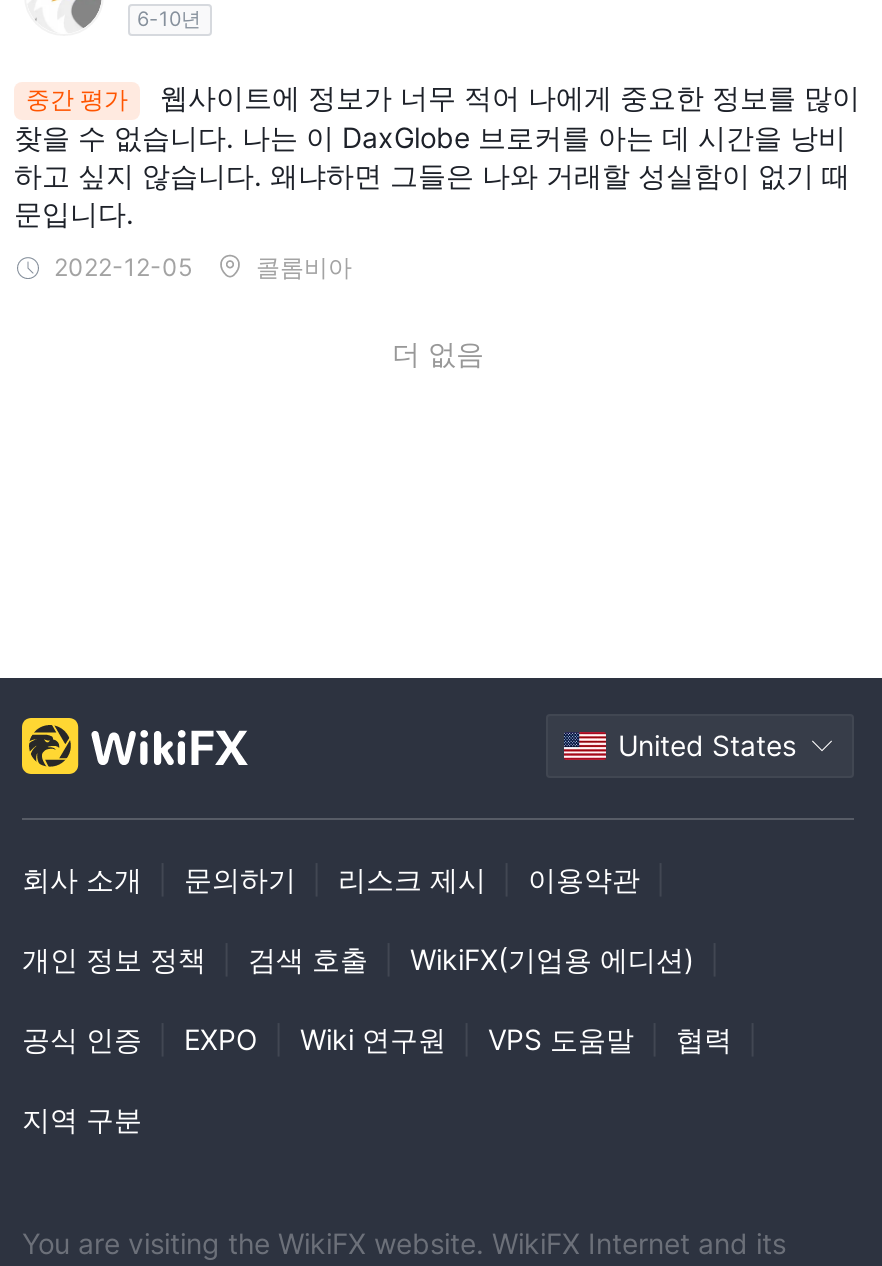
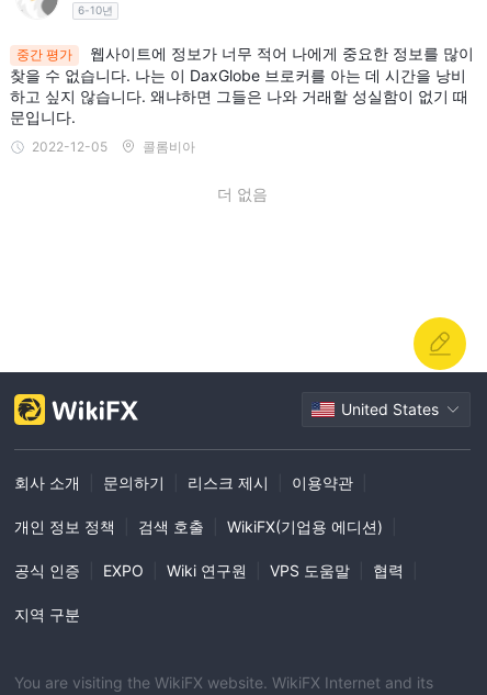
+ [image]
